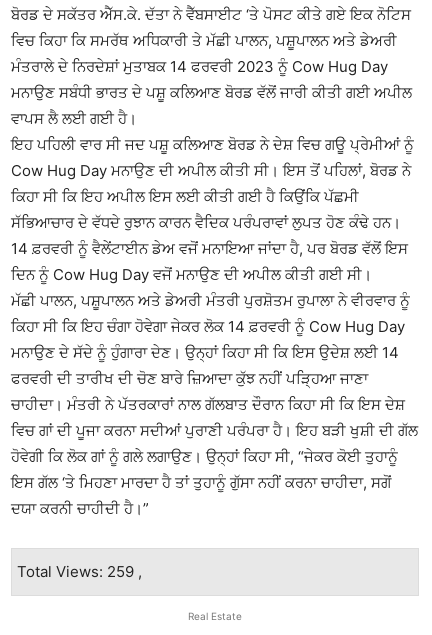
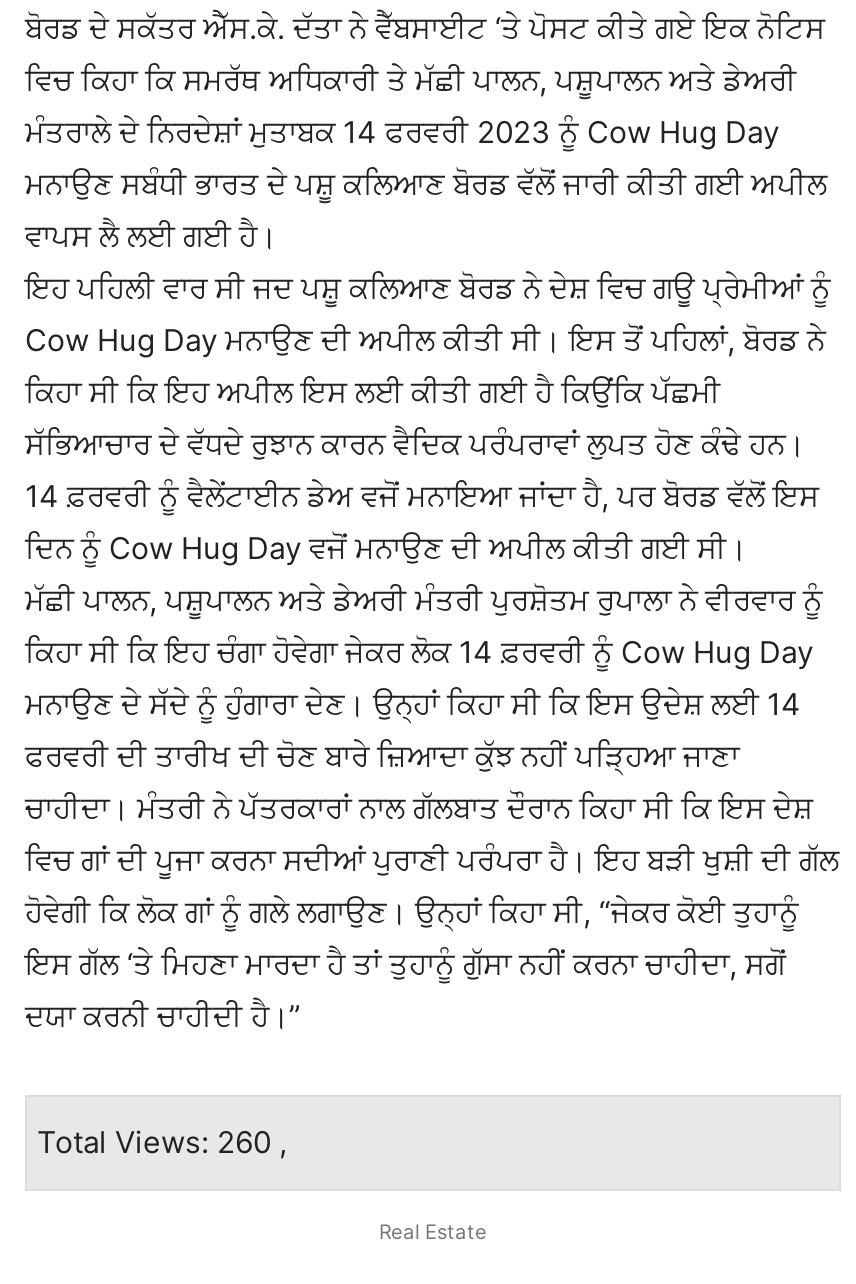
- Total Views: 259 ,
+ Total Views: 260 ,
